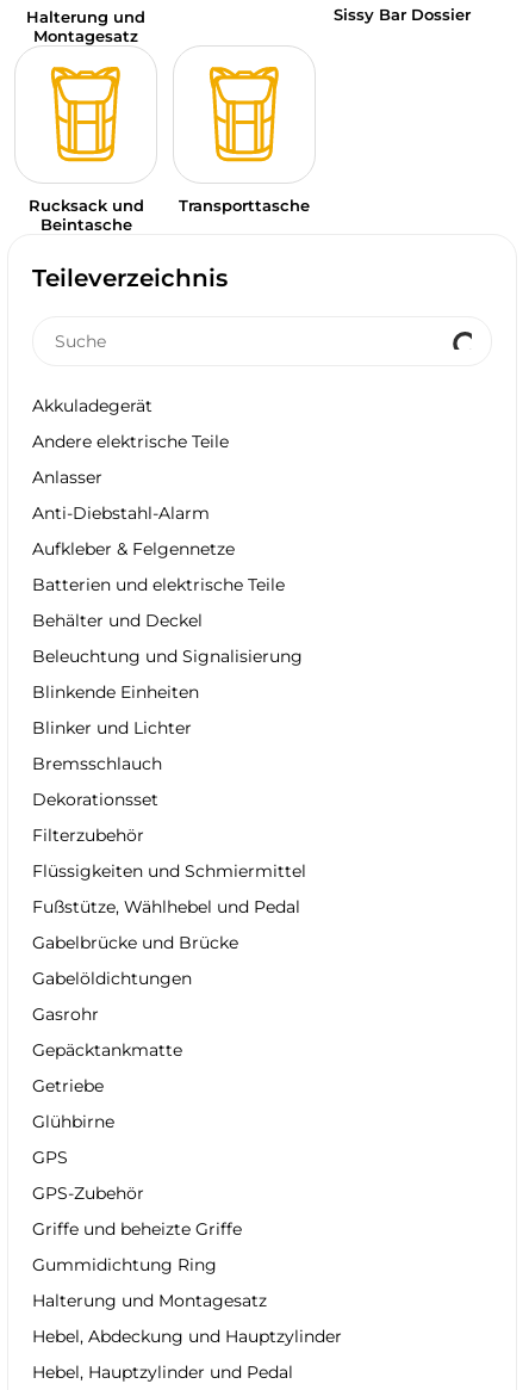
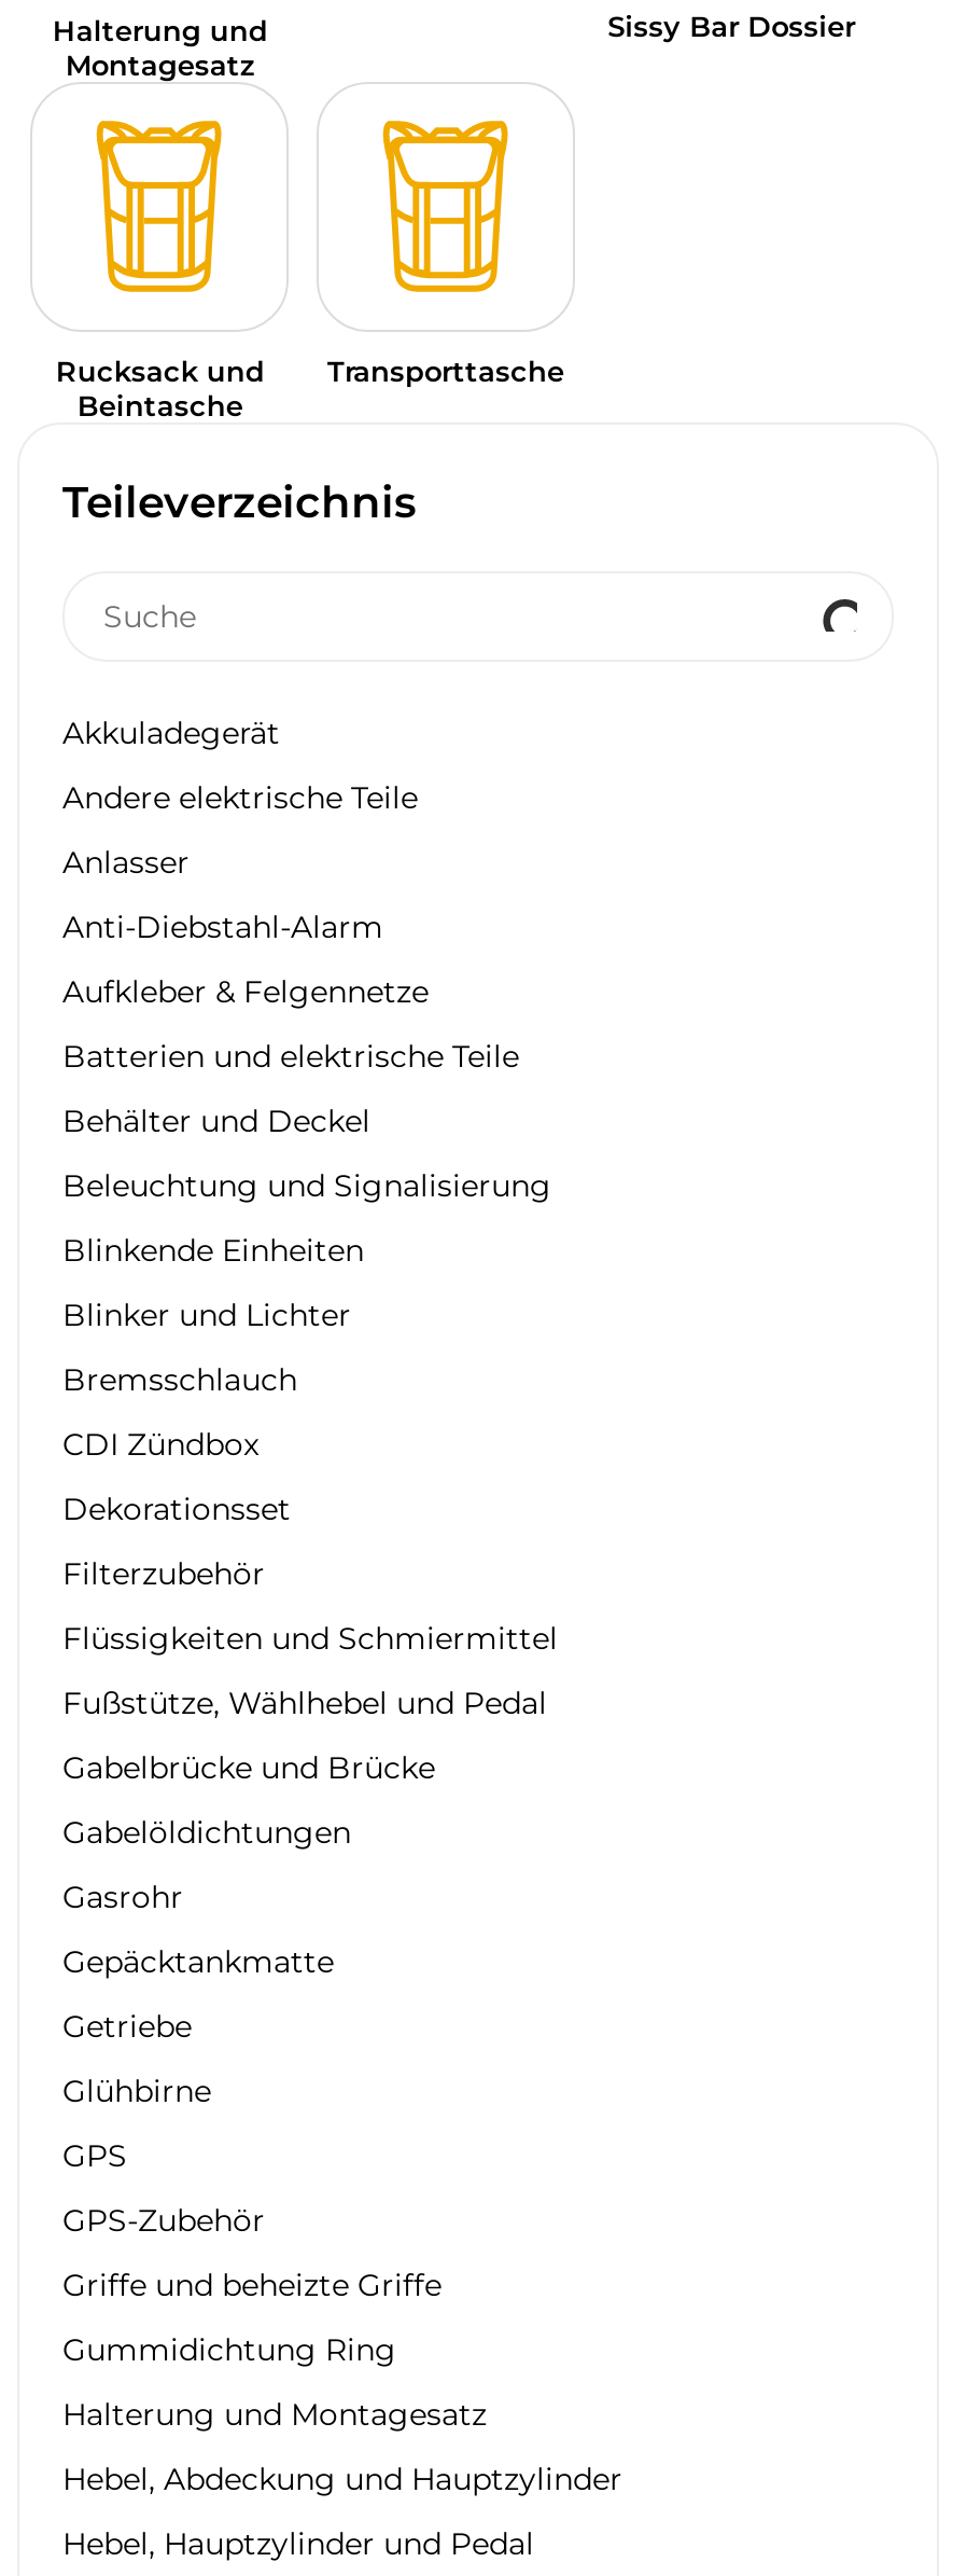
+ CDI Zündbox
